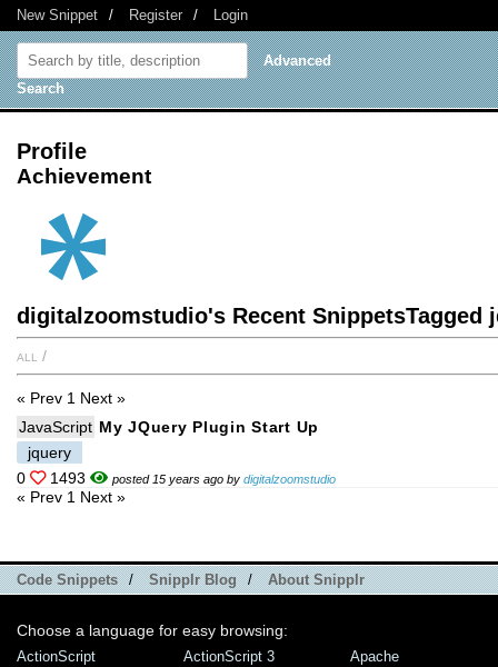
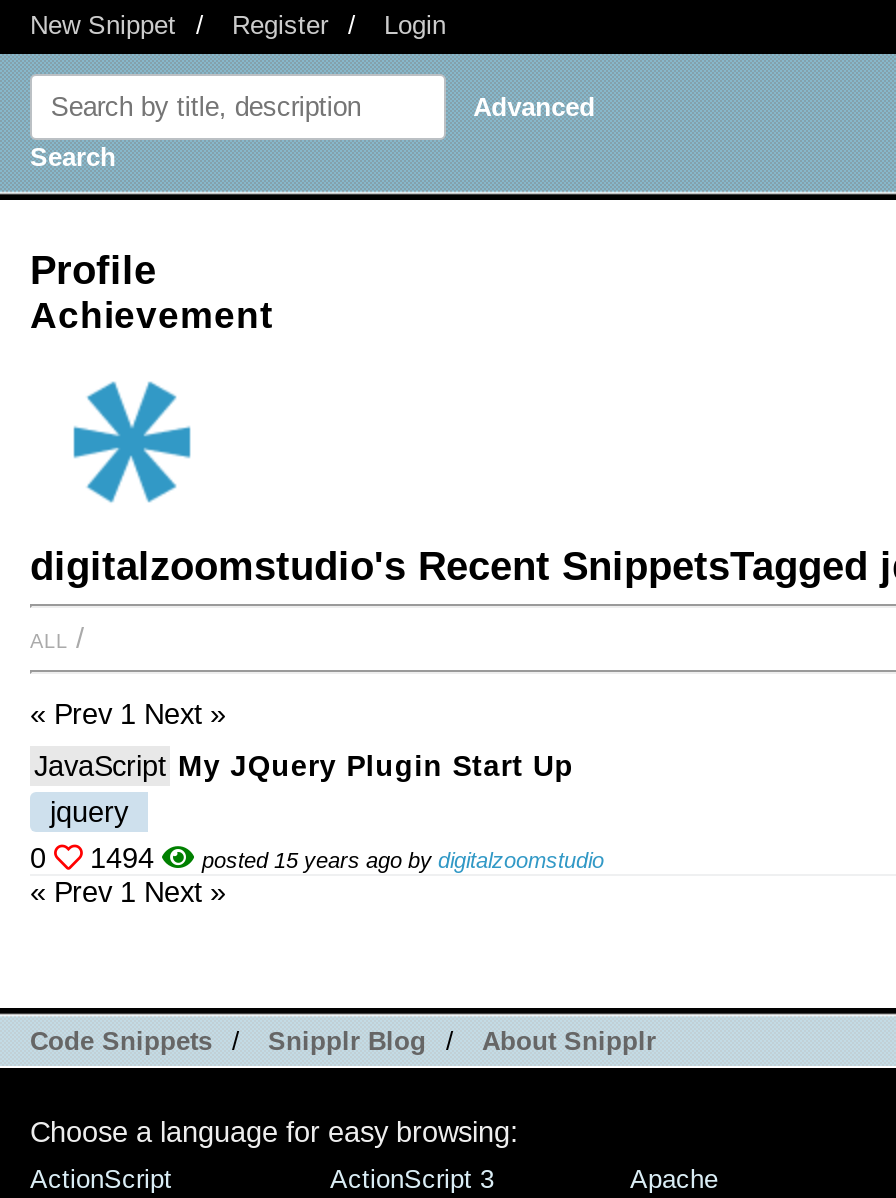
- 0 1493 posted 15 years ago by digitalzoomstudio
+ 0 1494 posted 15 years ago by digitalzoomstudio
